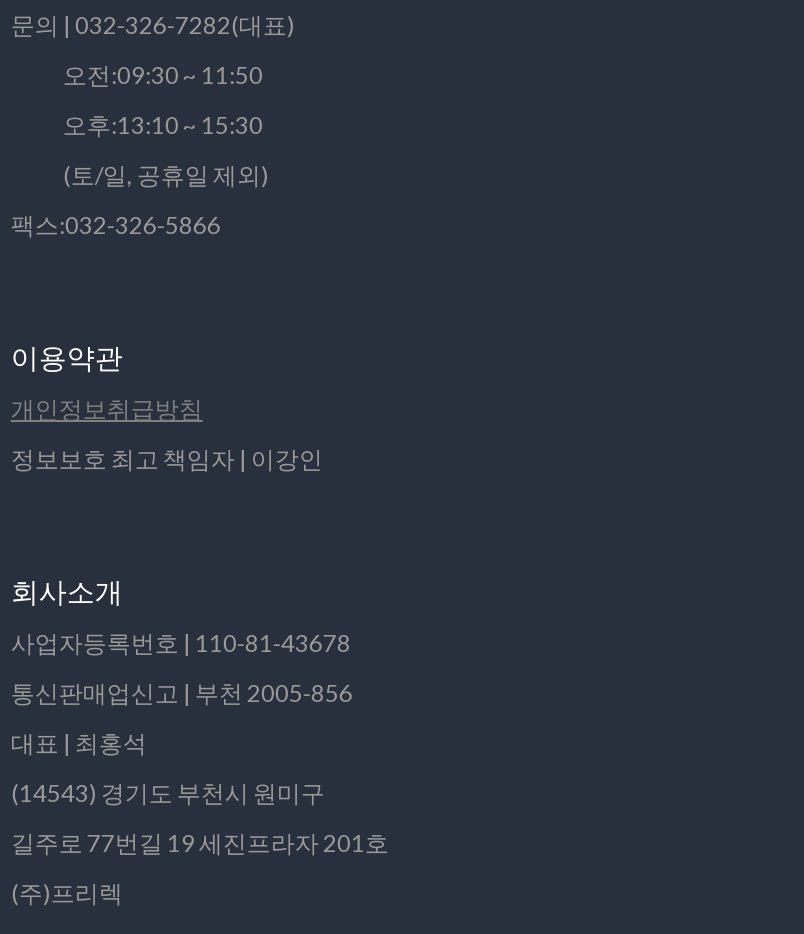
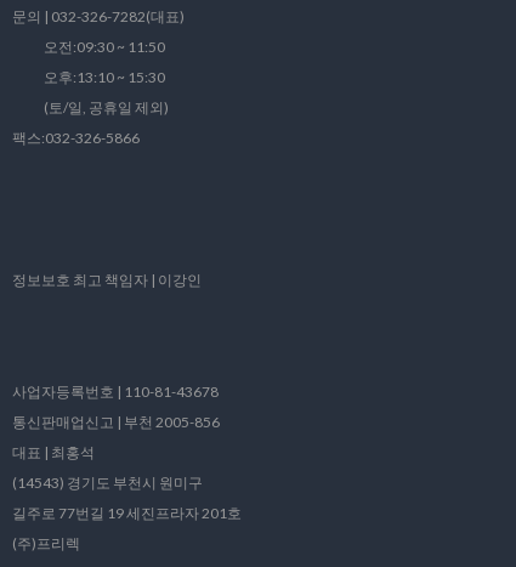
- 이용약관
- 개인정보취급방침

- 회사소개
